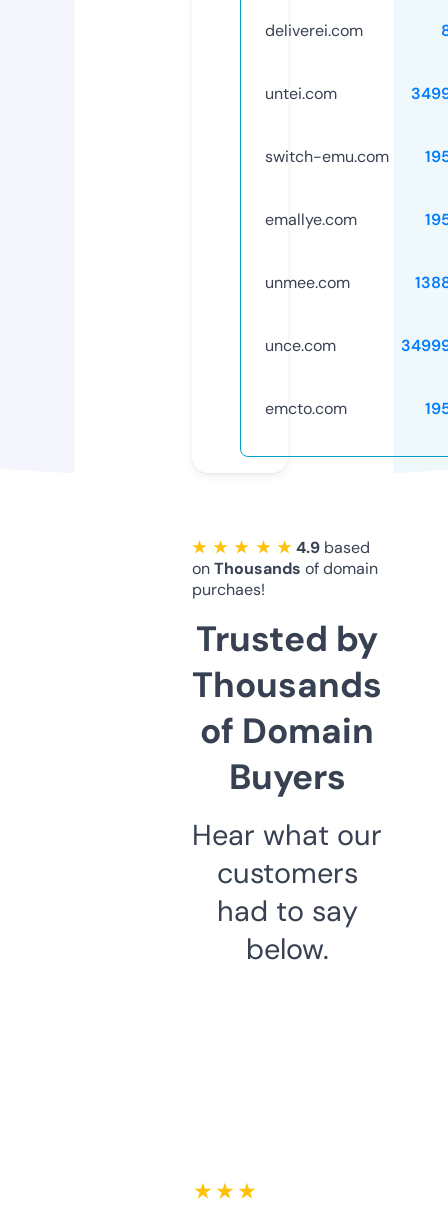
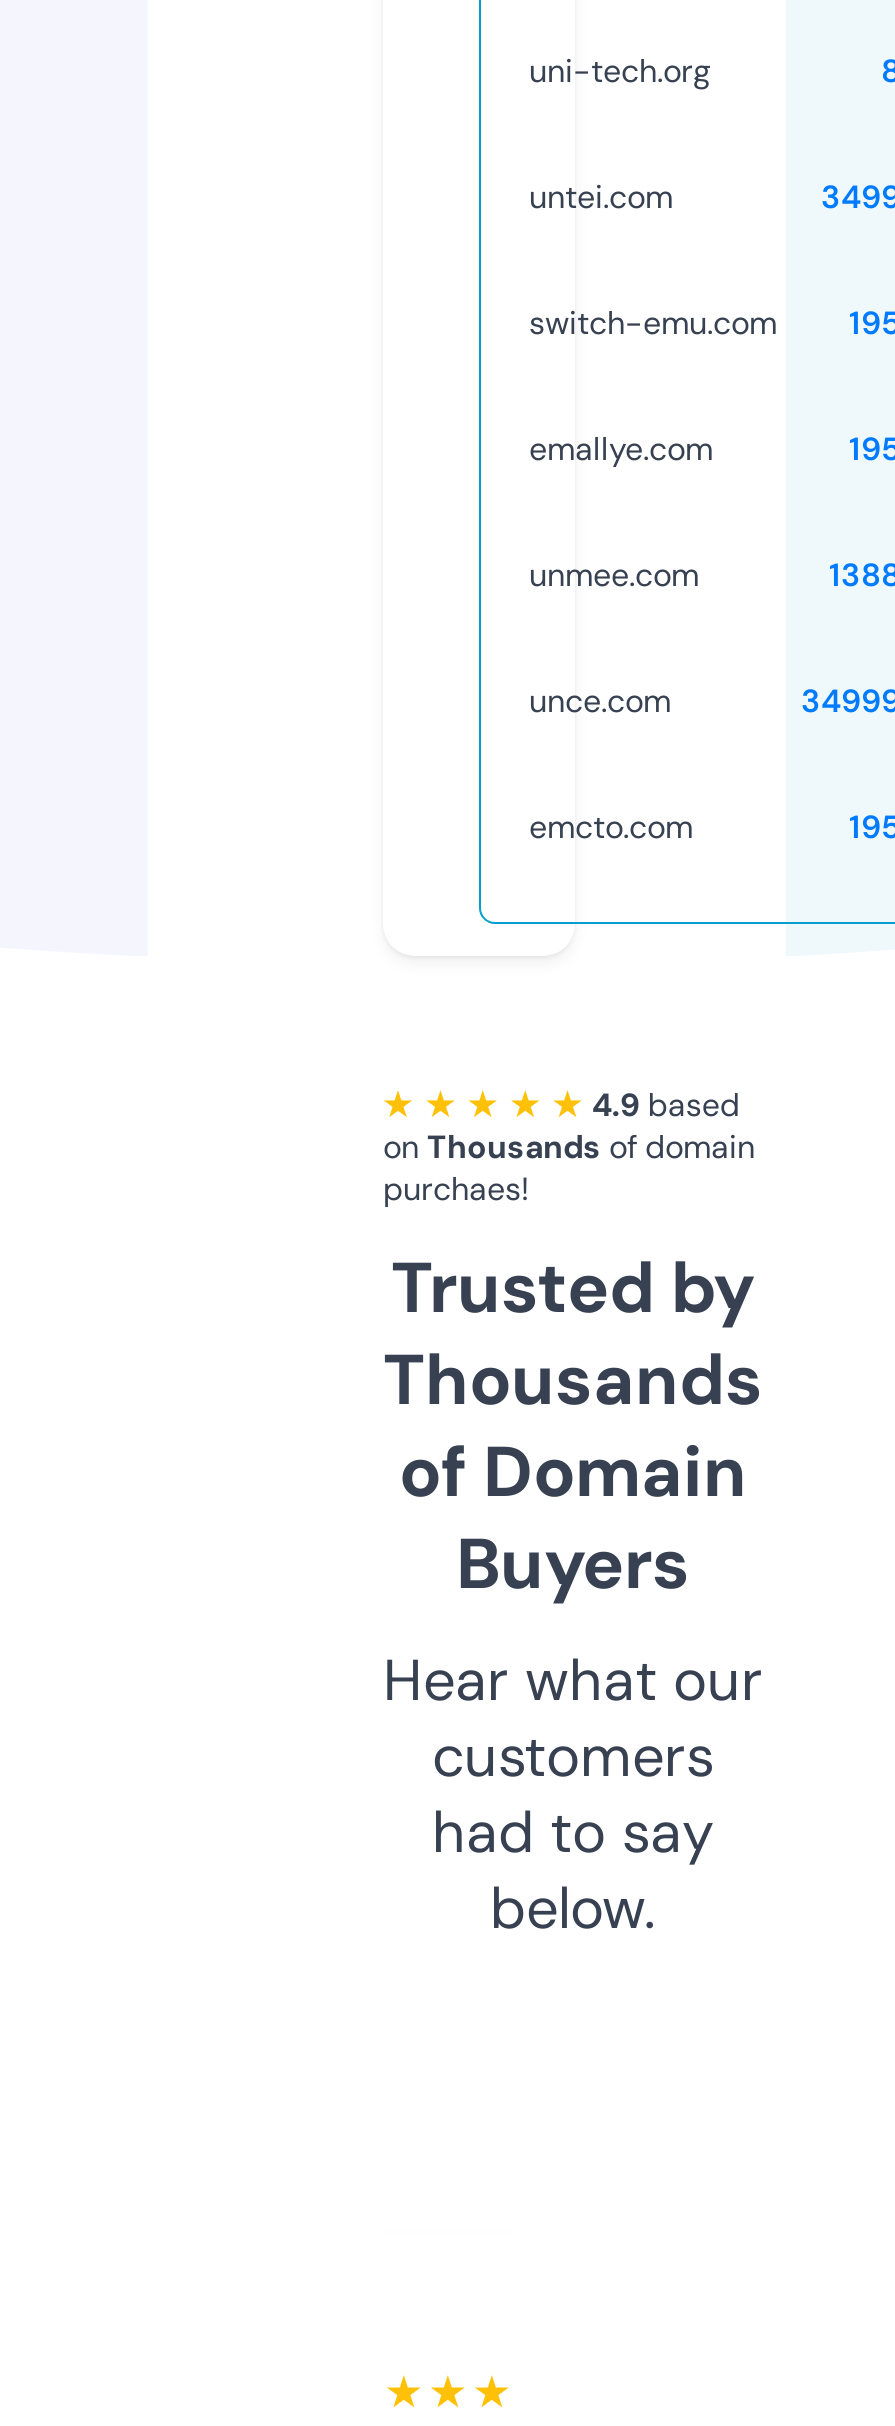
- deliverei.com
+ uni-tech.org
